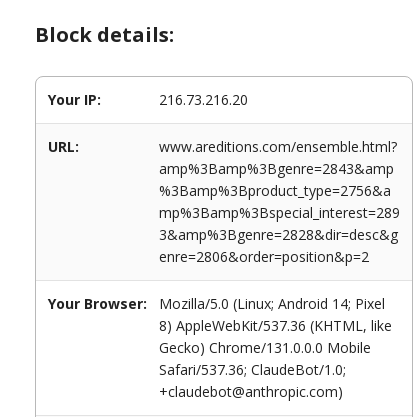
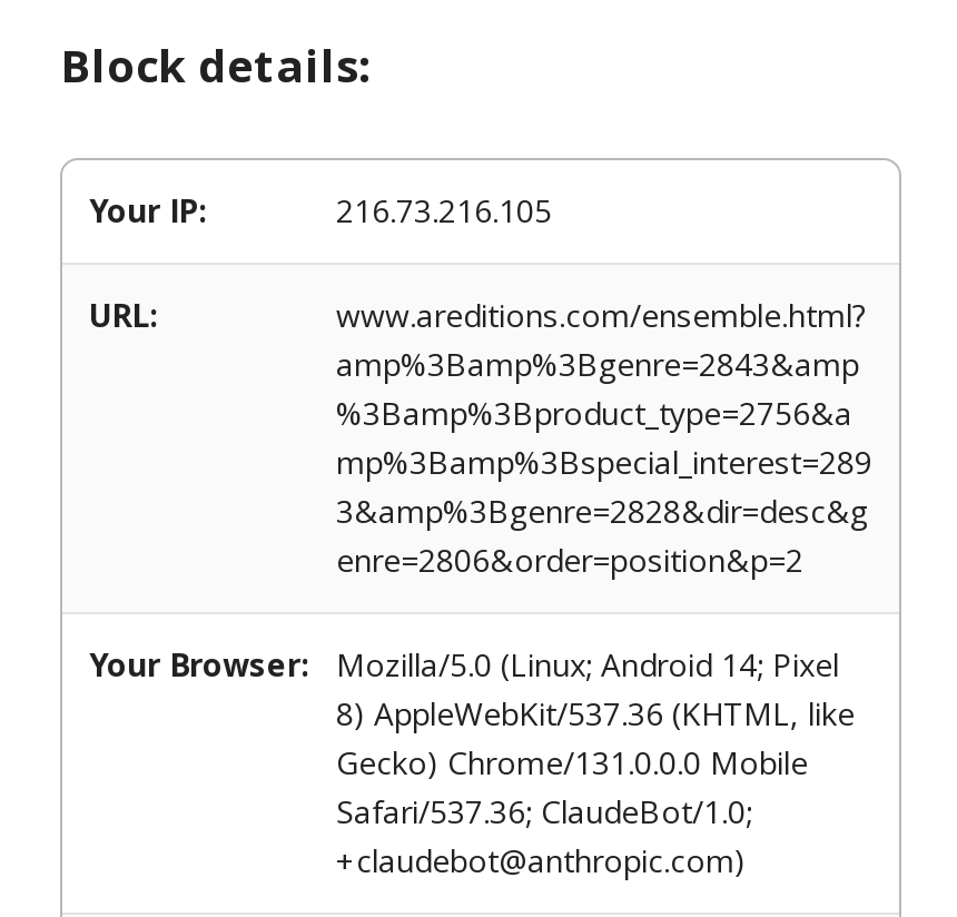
- 216.73.216.20
+ 216.73.216.105
